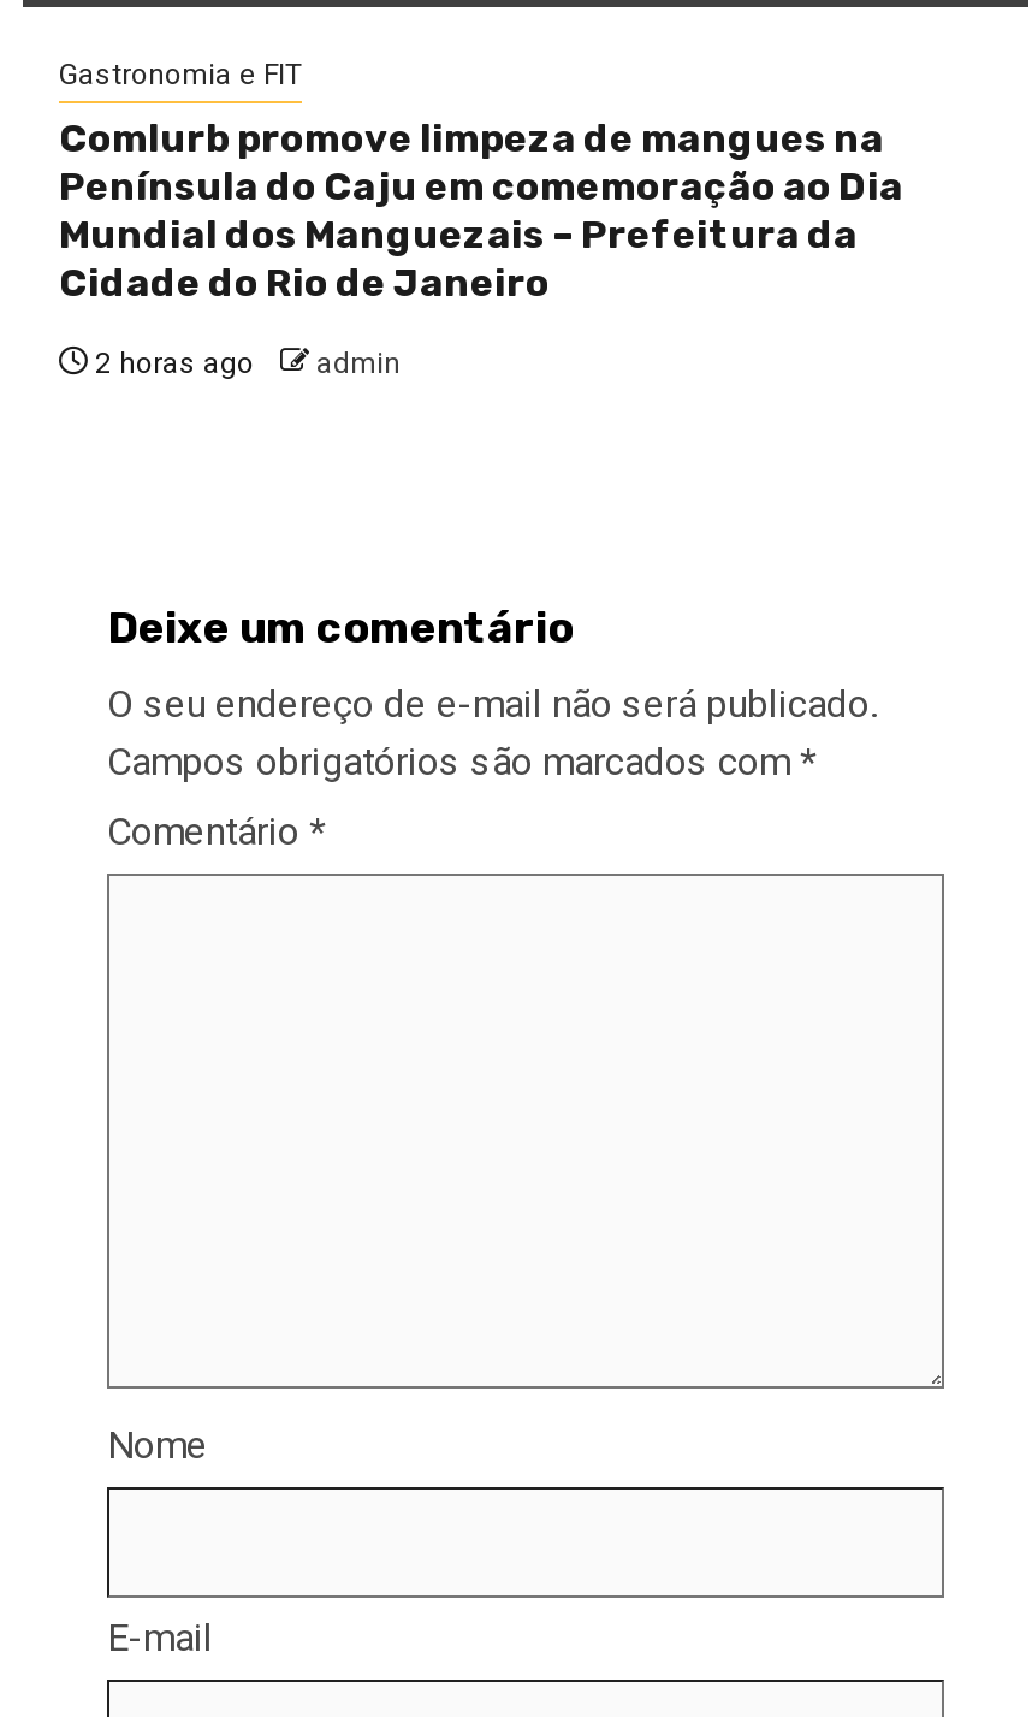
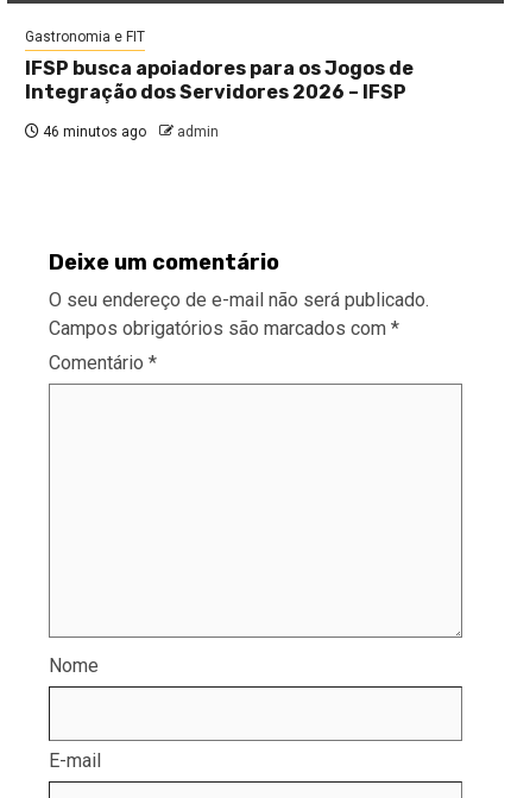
- Comlurb promove limpeza de mangues na
- Península do Caju em comemoração ao Dia
- Mundial dos Manguezais – Prefeitura da
- Cidade do Rio de Janeiro
+ IFSP busca apoiadores para os Jogos de
+ Integração dos Servidores 2026 – IFSP

- 2 horas ago admin
+ 46 minutos ago admin
